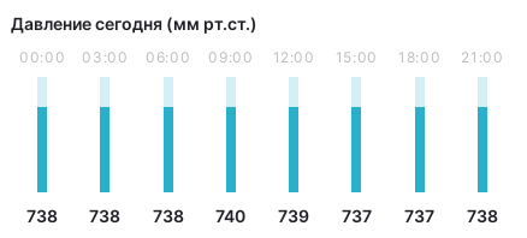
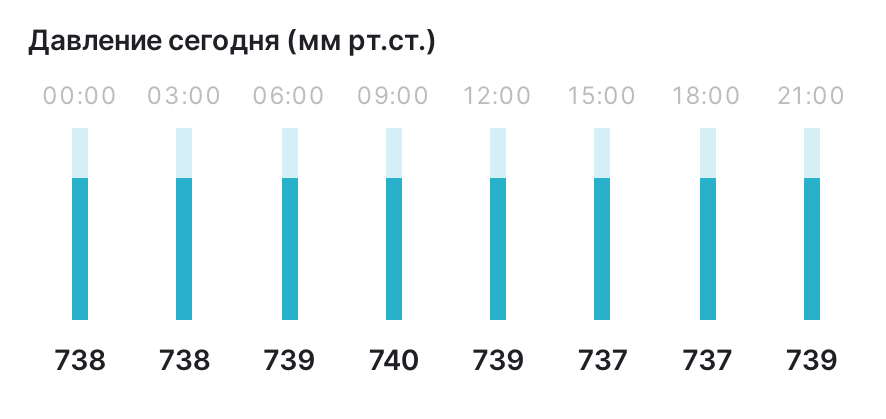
- 738
+ 739

- 738
+ 739
